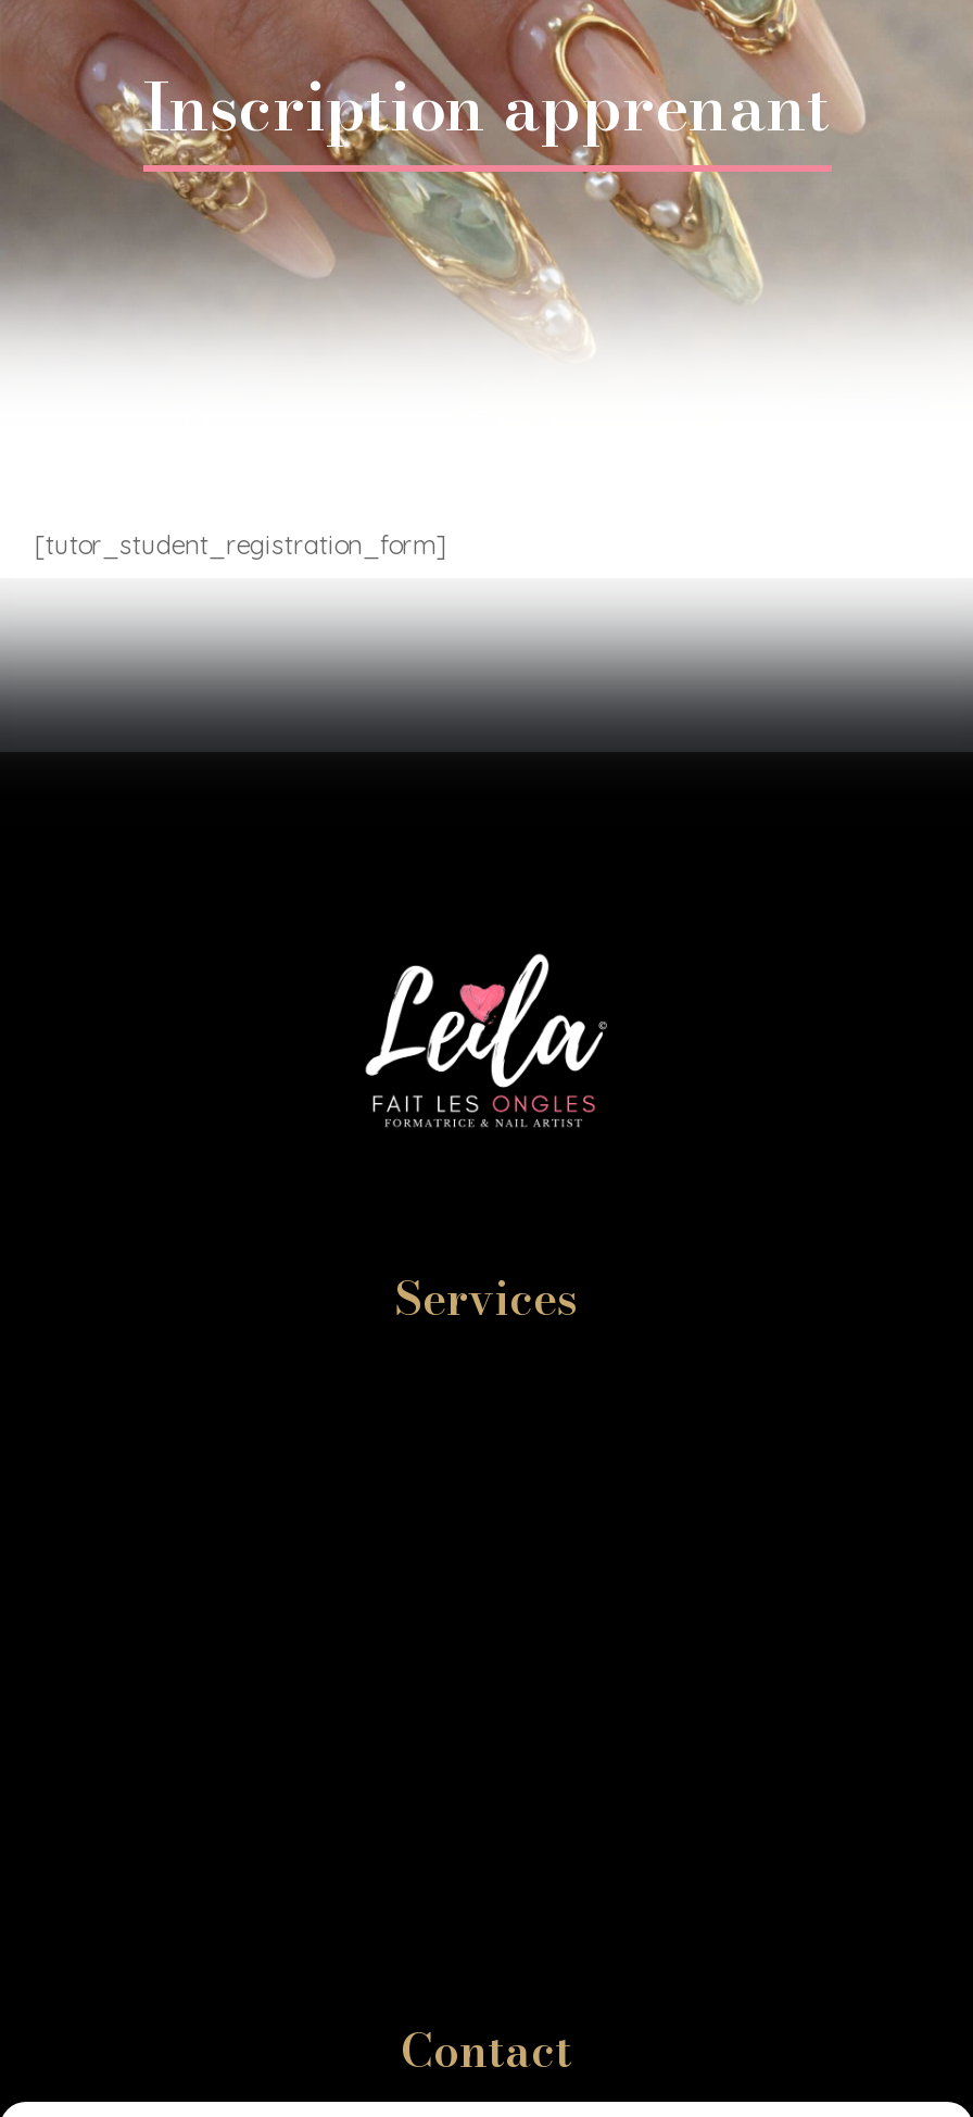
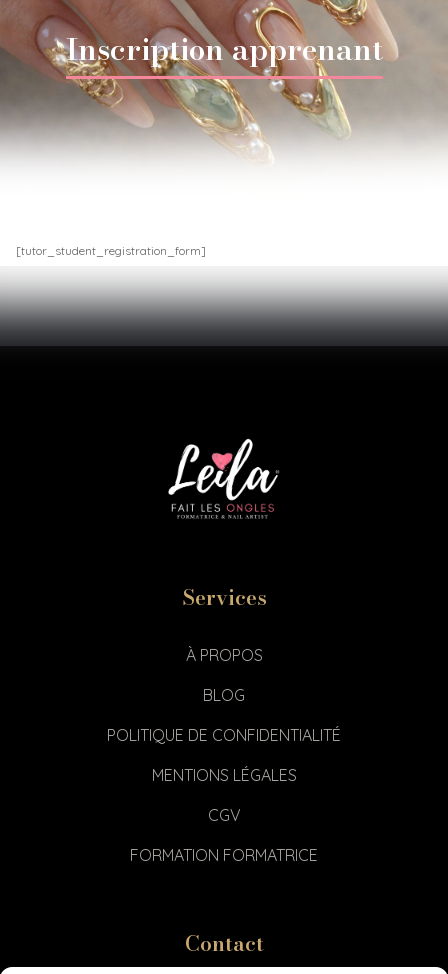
+ À PROPOS
+ BLOG
+ POLITIQUE DE CONFIDENTIALITÉ
+ MENTIONS LÉGALES
+ CGV
+ FORMATION FORMATRICE
